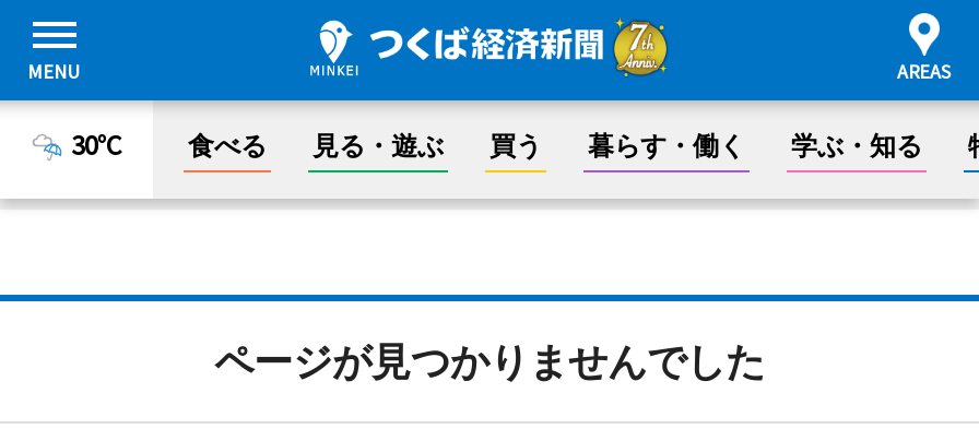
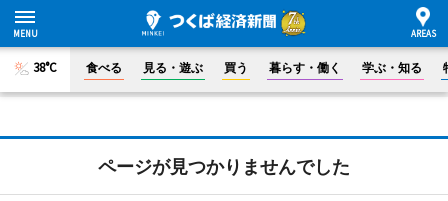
- 30°C
+ 38°C
